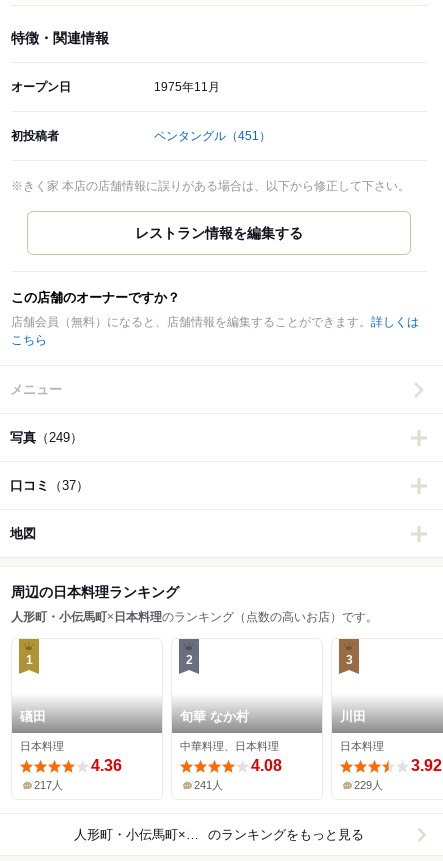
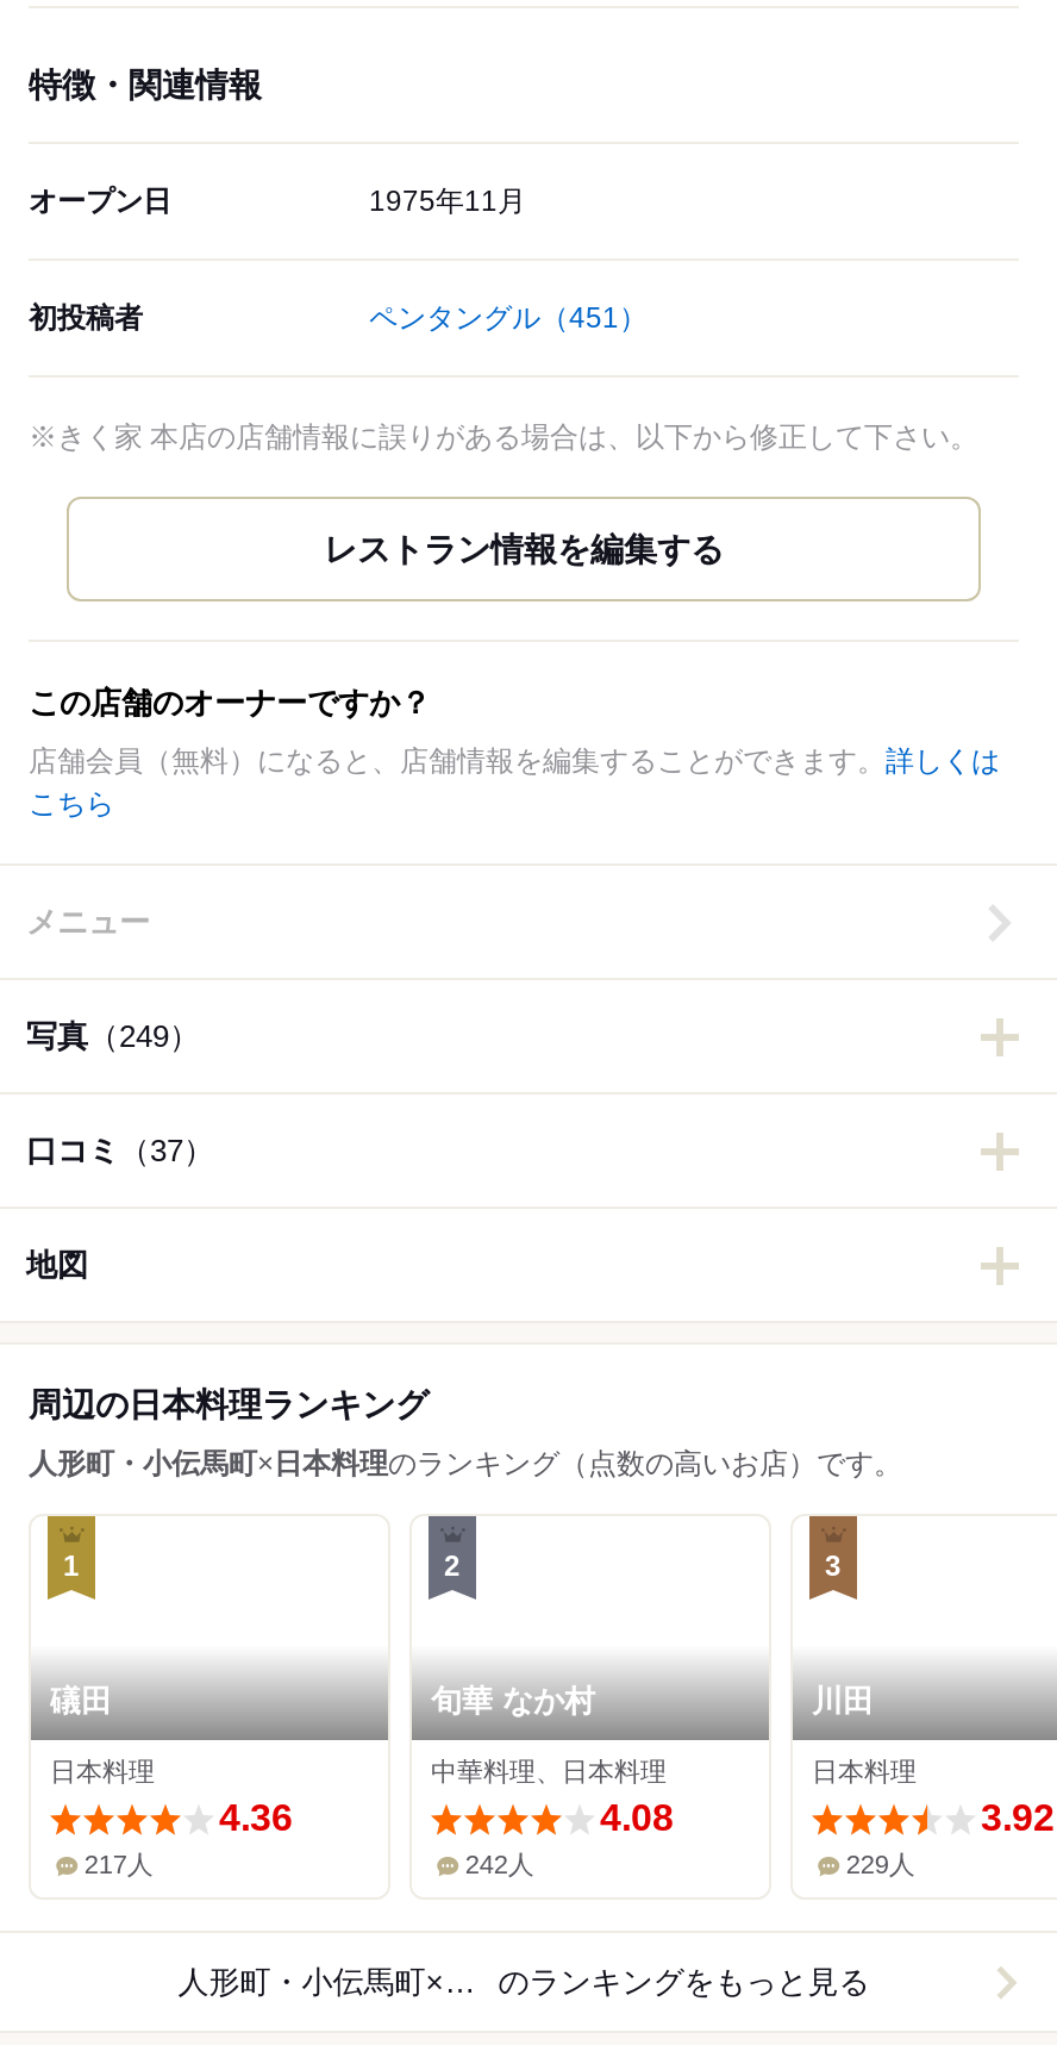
- 241人
+ 242人
